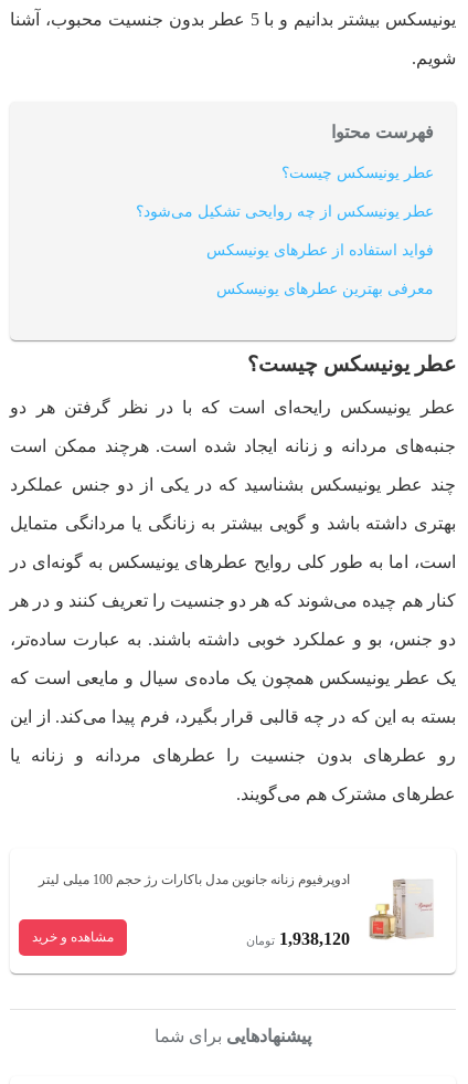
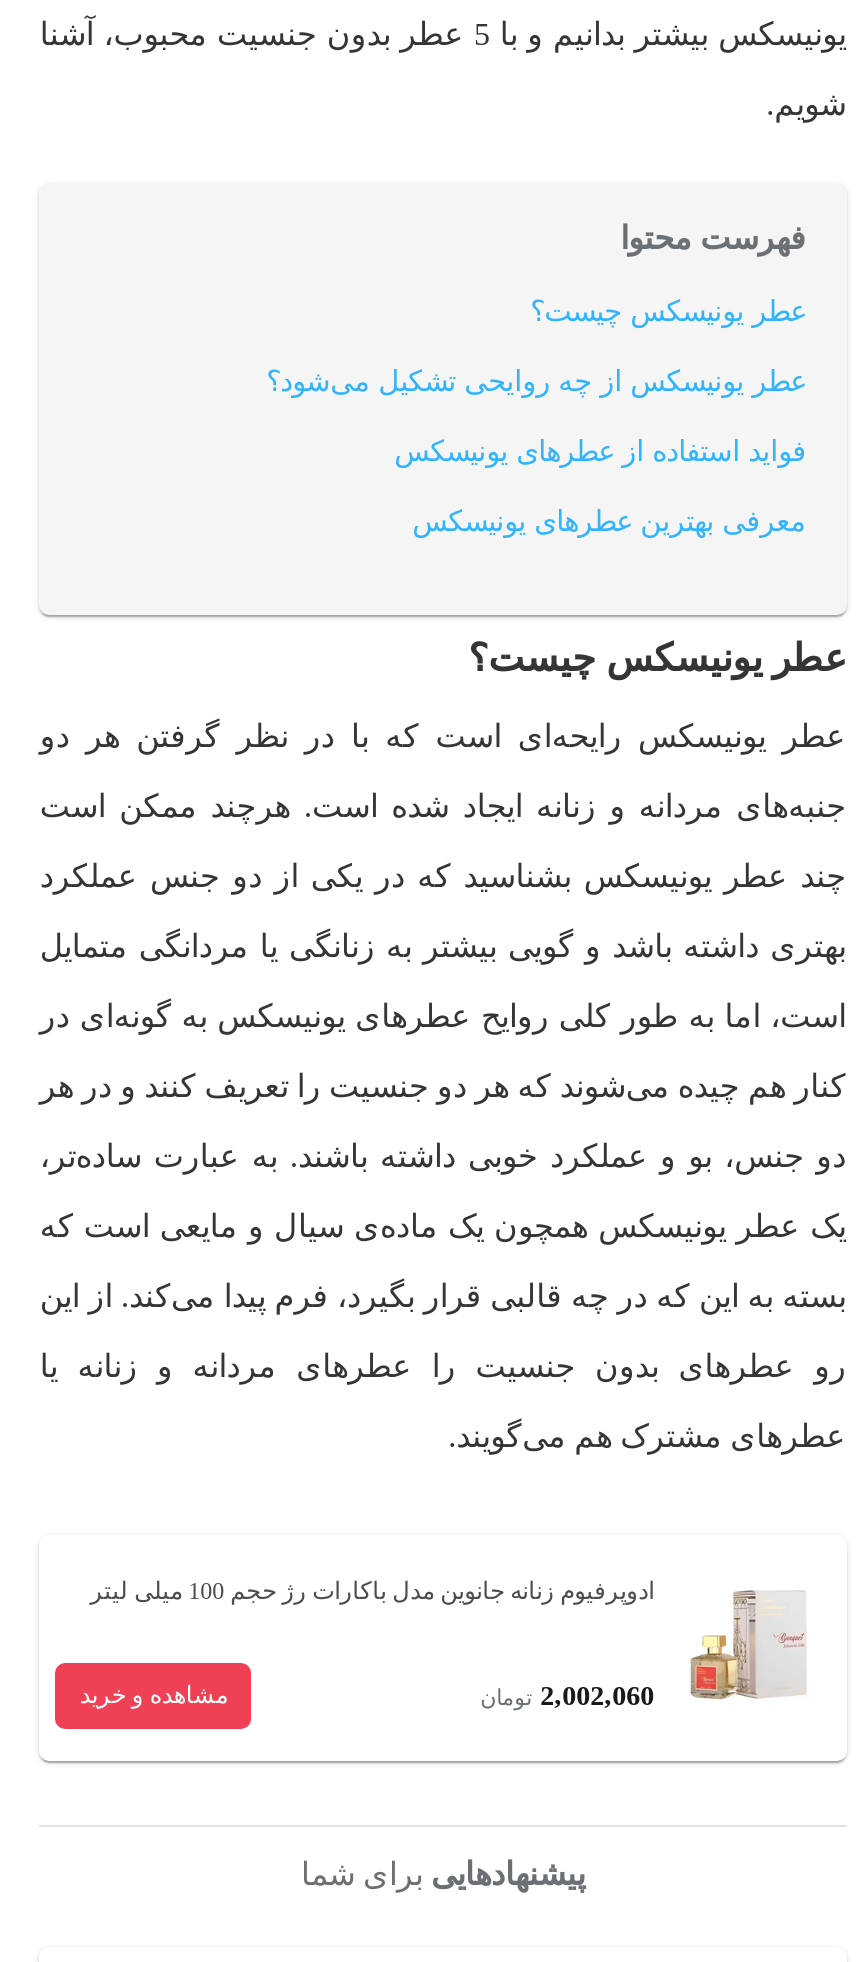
- 1,938,120 تومان
+ 2,002,060 تومان
